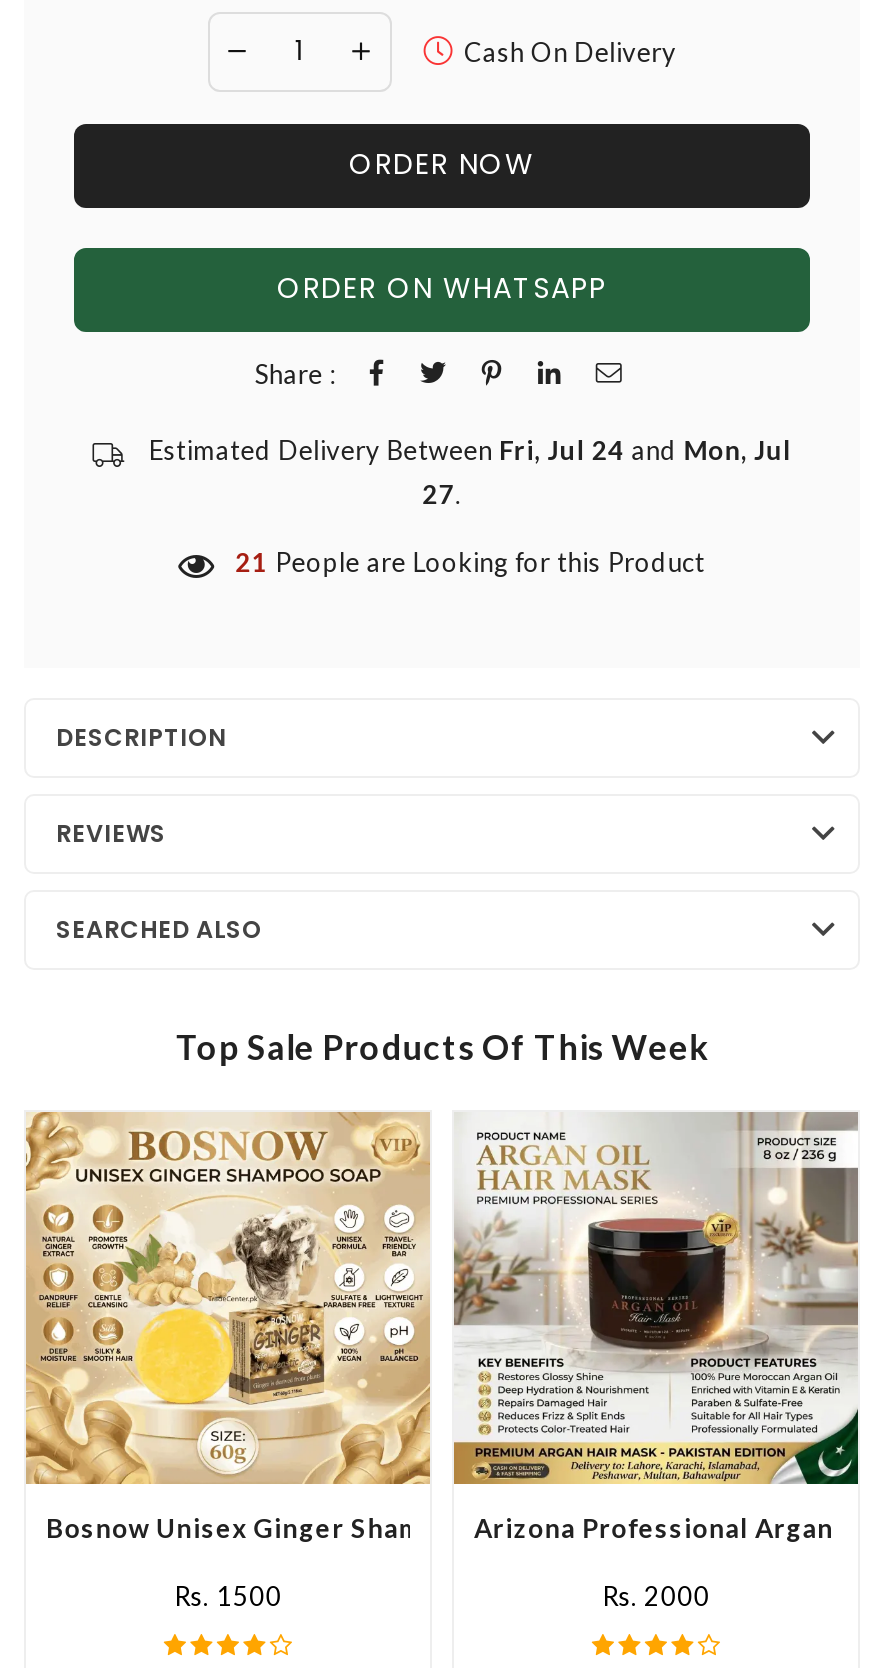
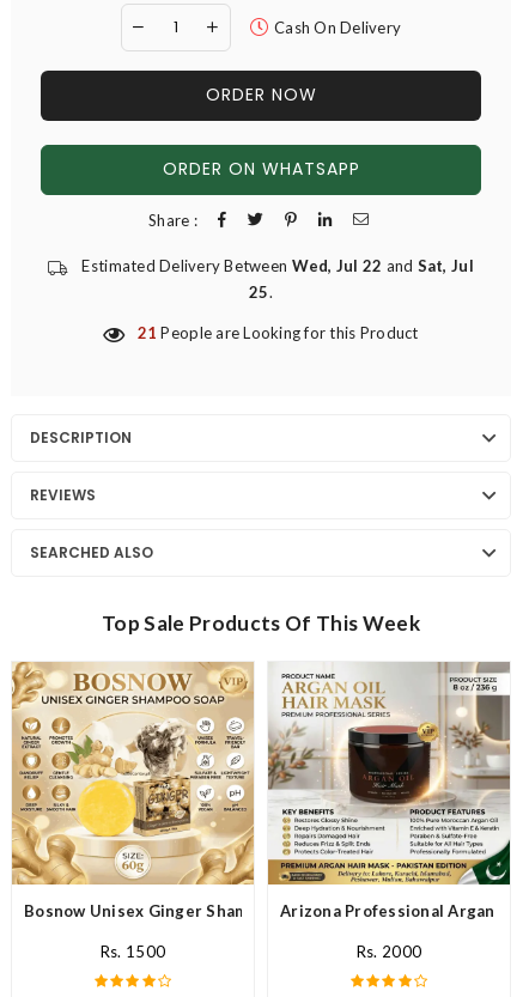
- Estimated Delivery Between Fri, Jul 24 and Mon, Jul
+ Estimated Delivery Between Wed, Jul 22 and Sat, Jul

- 27.
+ 25.
